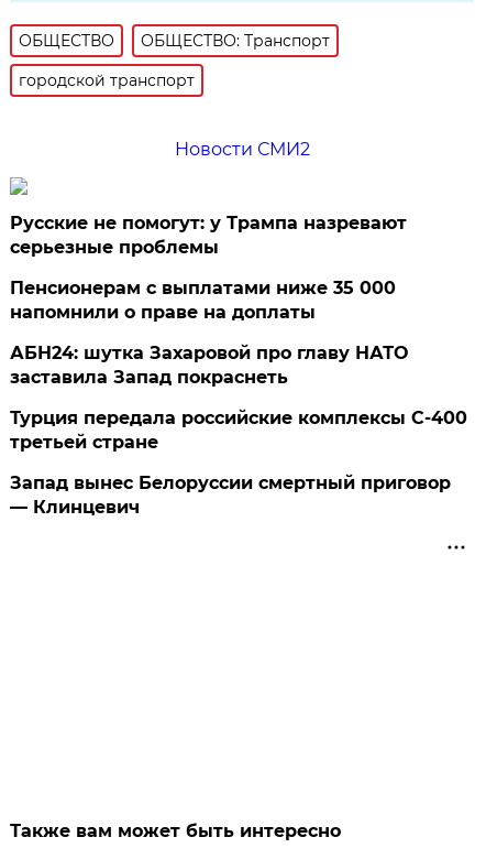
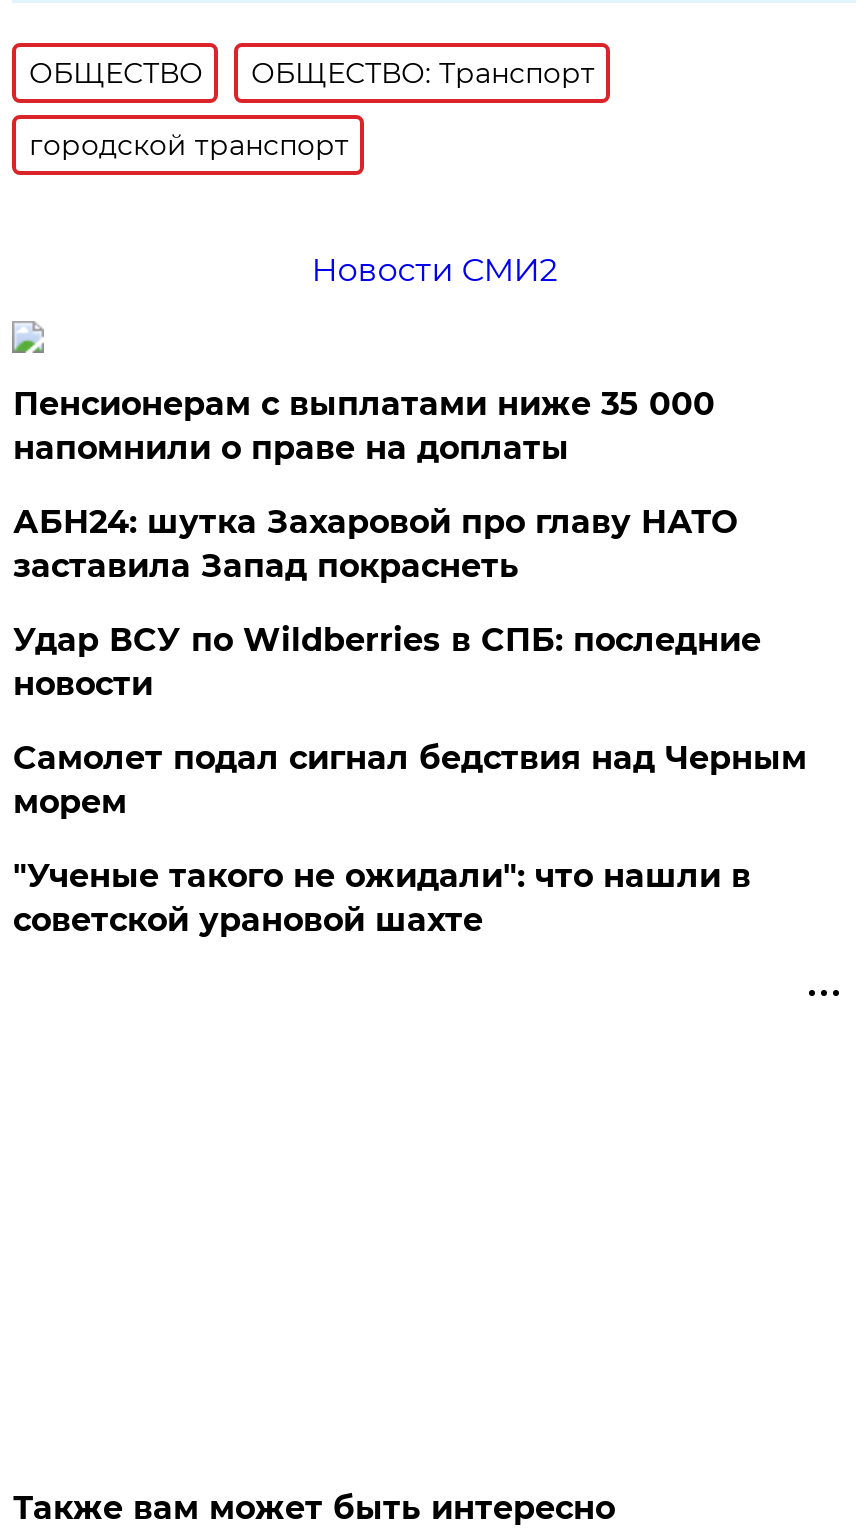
- Русские не помогут: у Трампа назревают
- серьезные проблемы

moved up: Пенсионерам с выплатами ниже 35 000 | напомнили о праве на доплаты | АБН24: шутка Захаровой про главу НАТО | заставила Запад покраснеть

- Турция передала российские комплексы С-400
- третьей стране
- Запад вынес Белоруссии смертный приговор
- — Клинцевич
+ Удар ВСУ по Wildberries в СПБ: последние
+ новости
+ Самолет подал сигнал бедствия над Черным
+ морем
+ "Ученые такого не ожидали": что нашли в
+ советской урановой шахте
